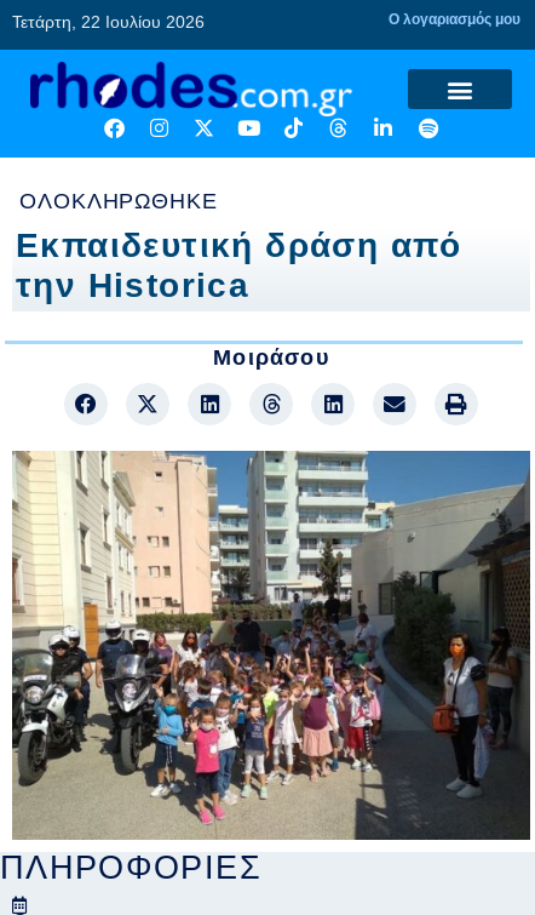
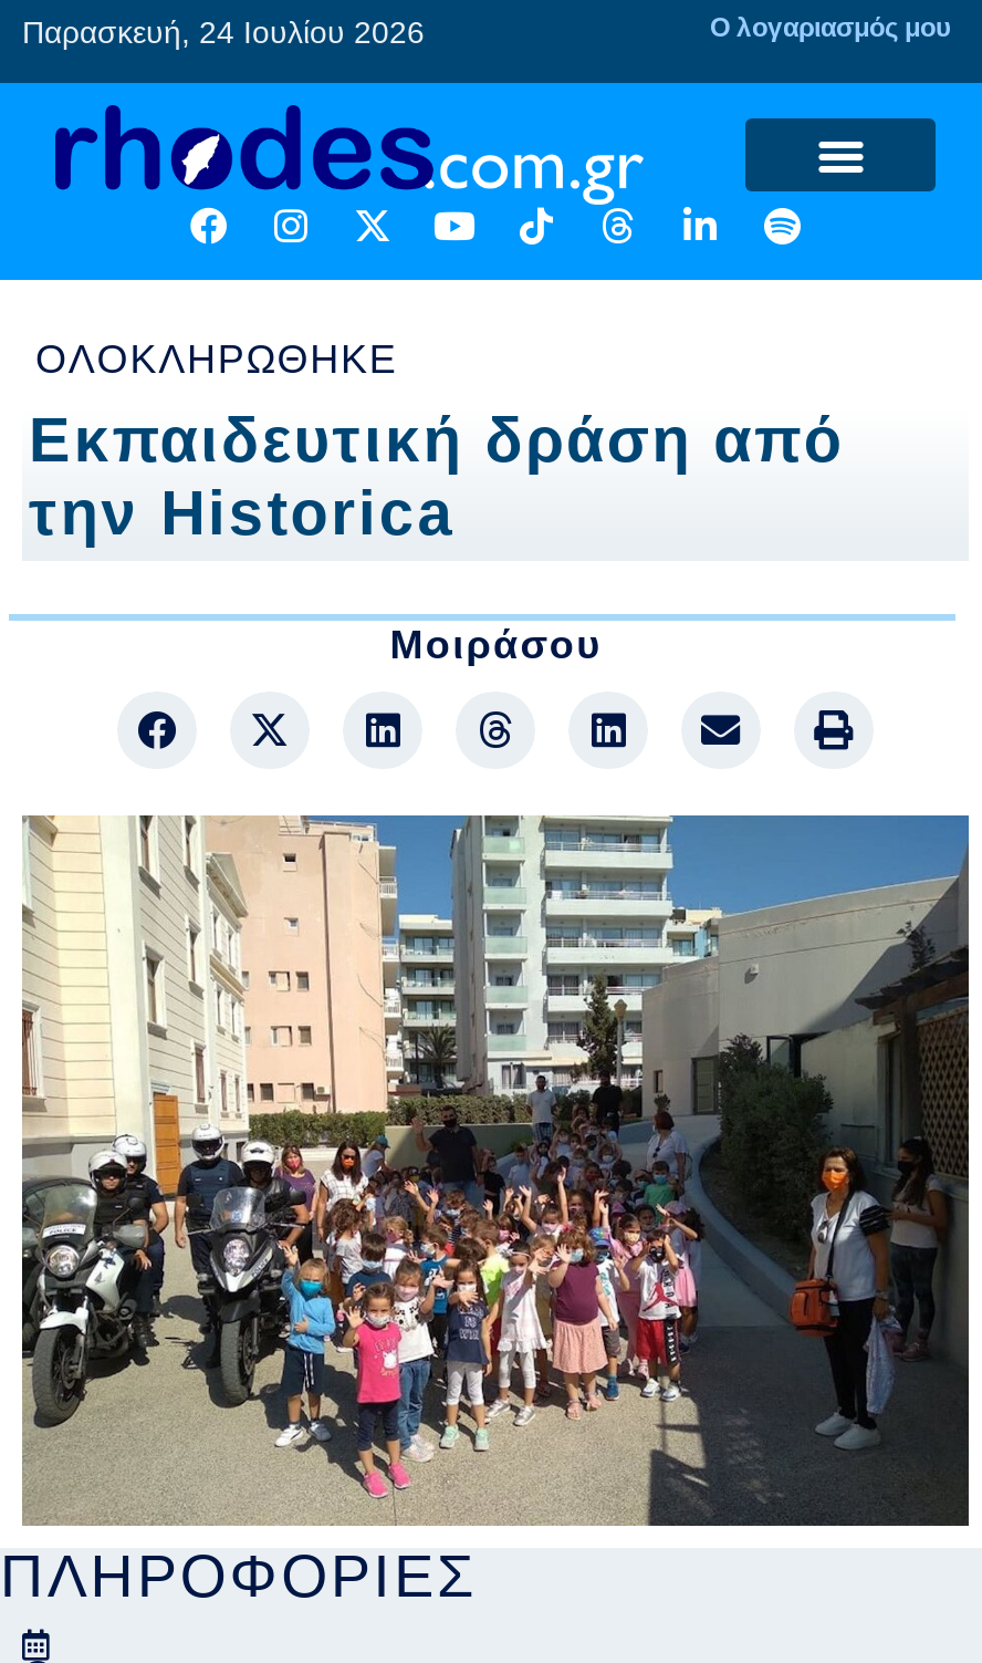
- Τετάρτη, 22 Ιουλίου 2026
+ Παρασκευή, 24 Ιουλίου 2026
